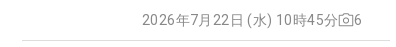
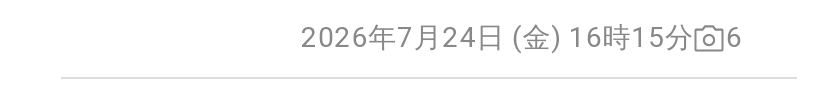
- 2026年7月22日 (水) 10時45分
+ 2026年7月24日 (金) 16時15分
